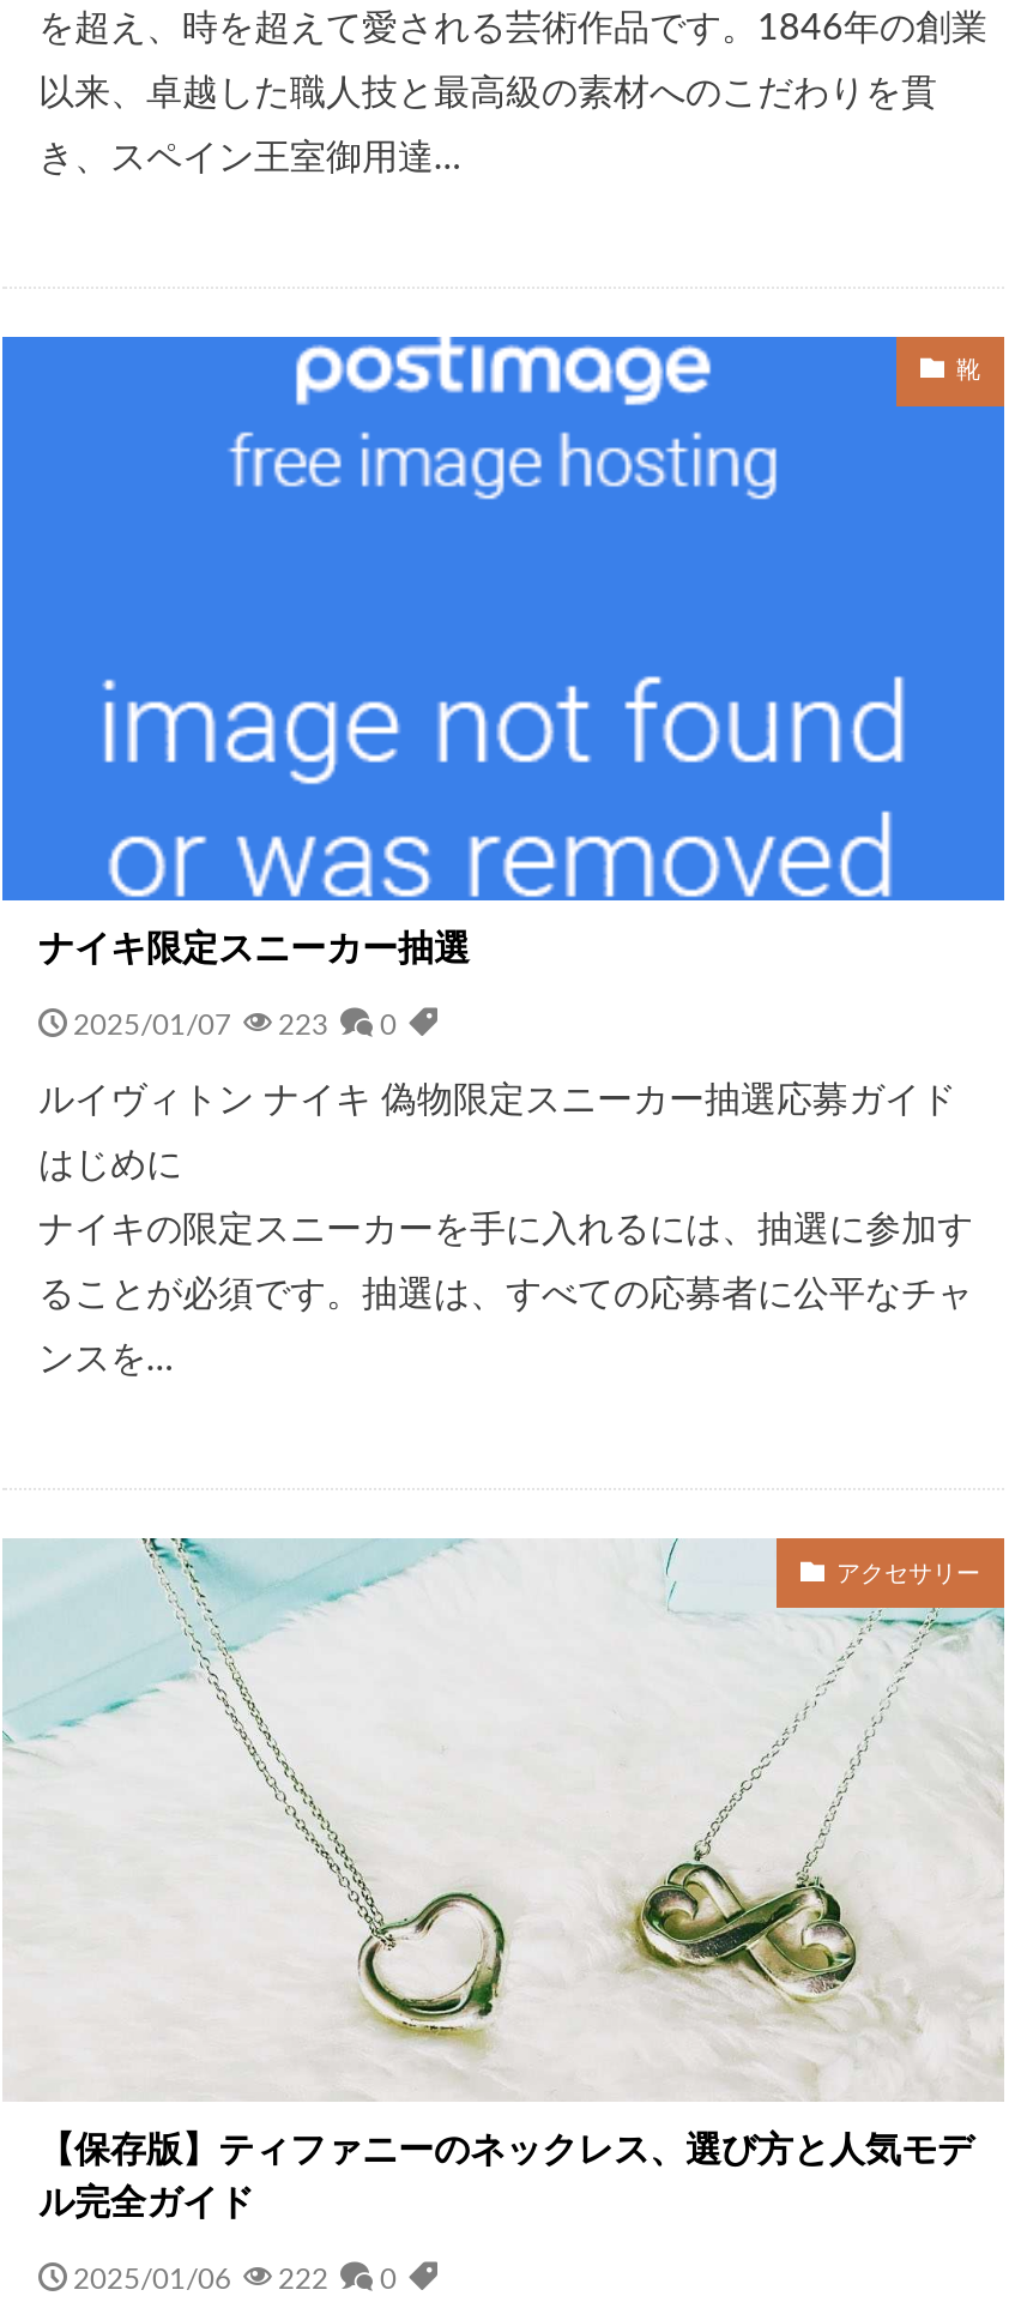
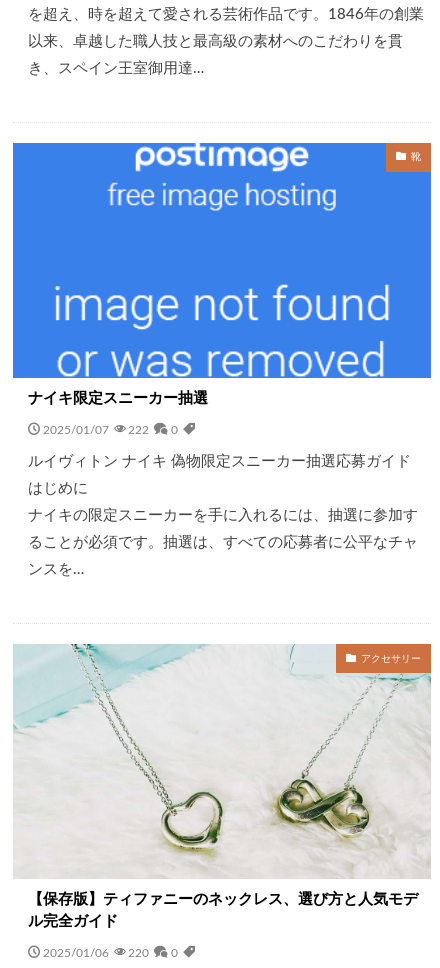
- 2025/01/07 223 0
+ 2025/01/07 222 0

- 2025/01/06 222 0
+ 2025/01/06 220 0
